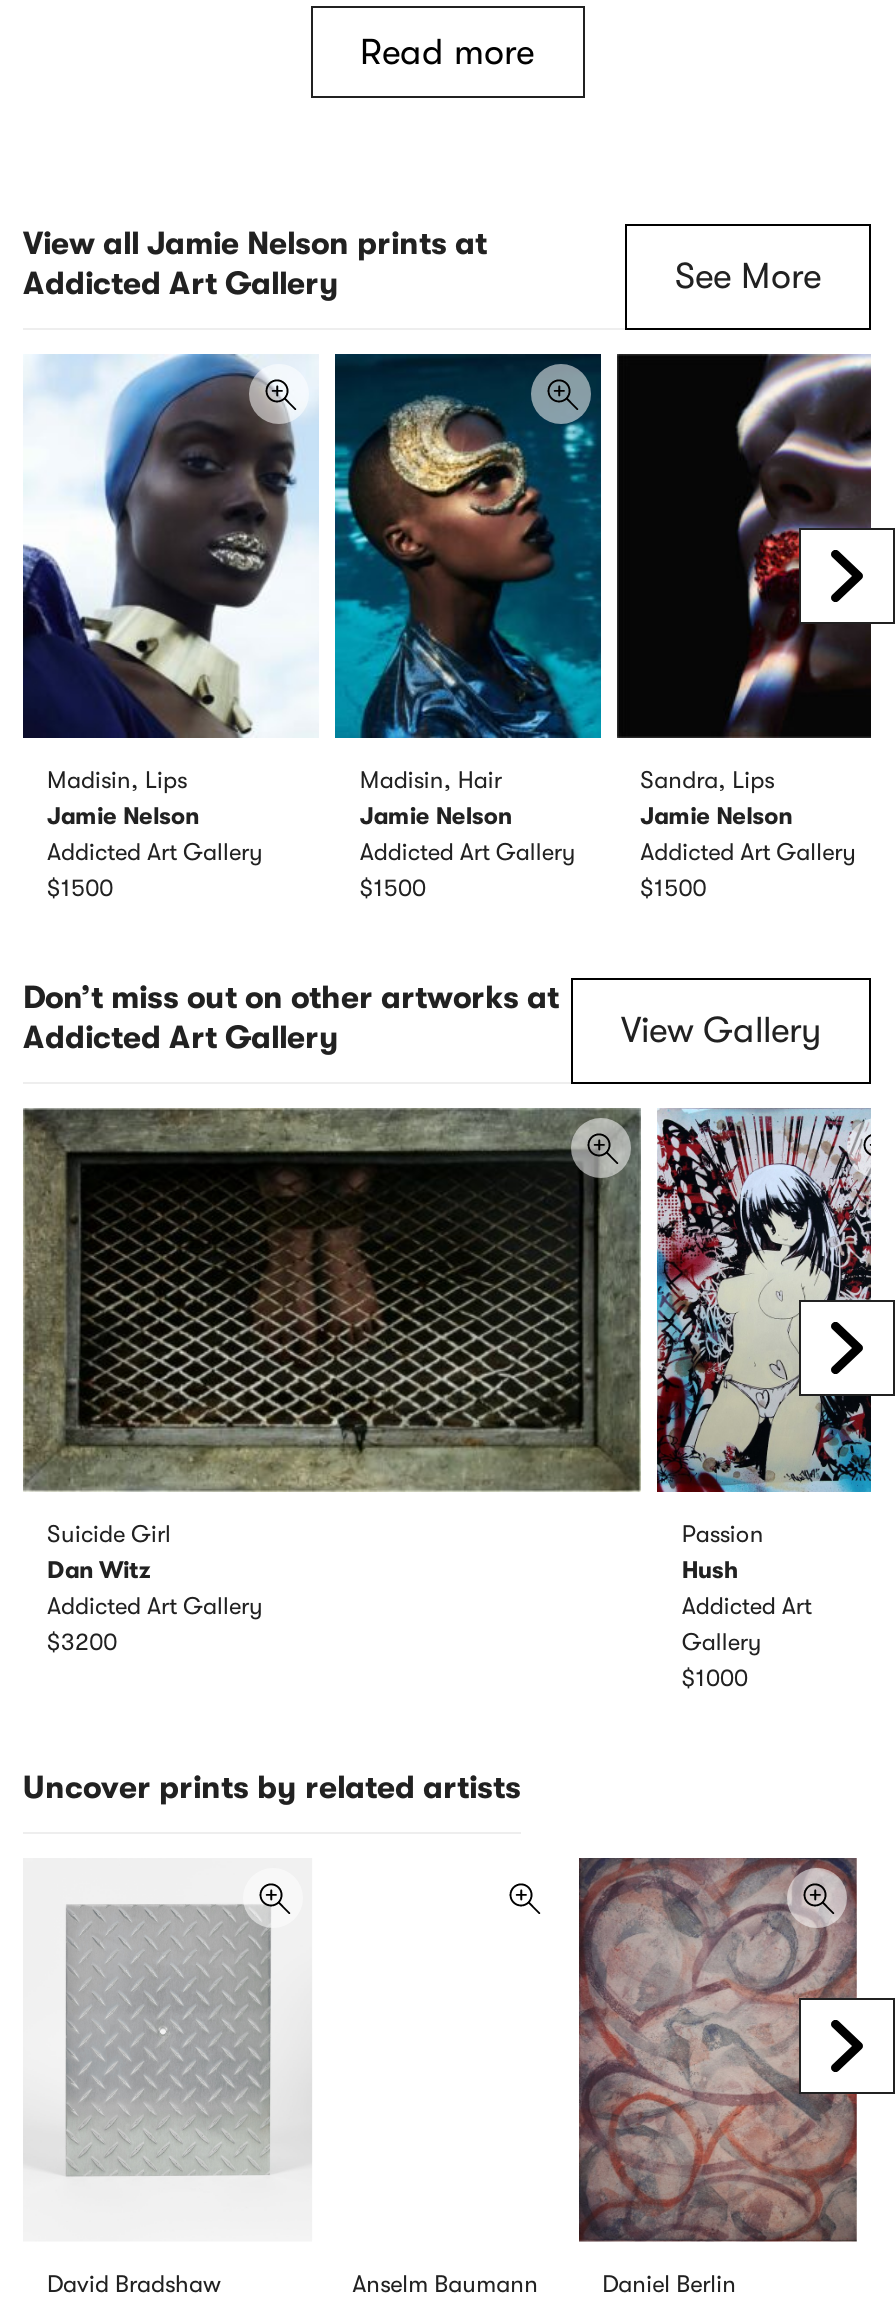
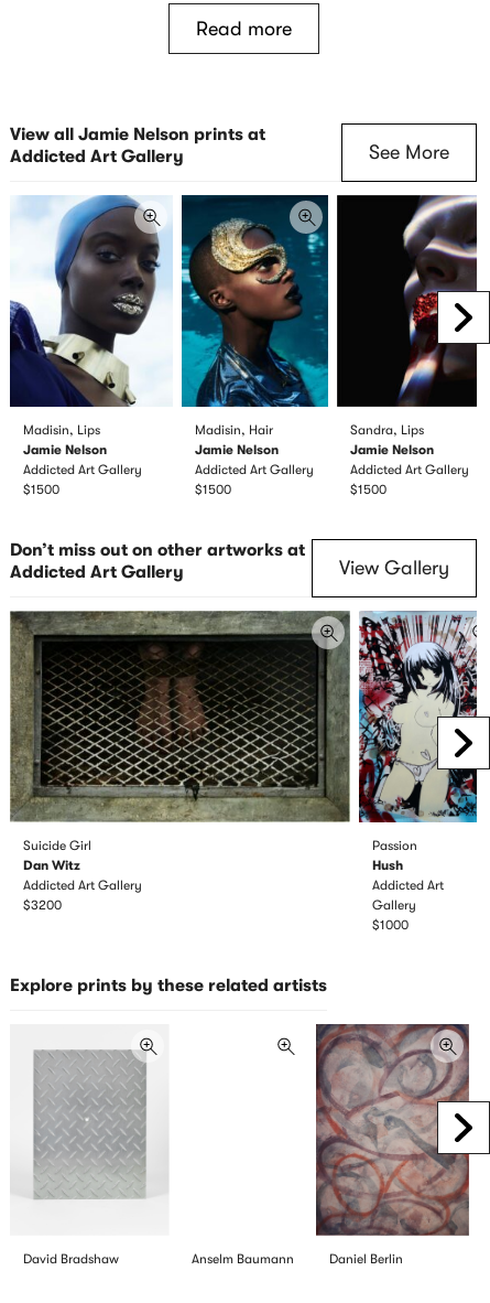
- Uncover prints by related artists
+ Explore prints by these related artists
